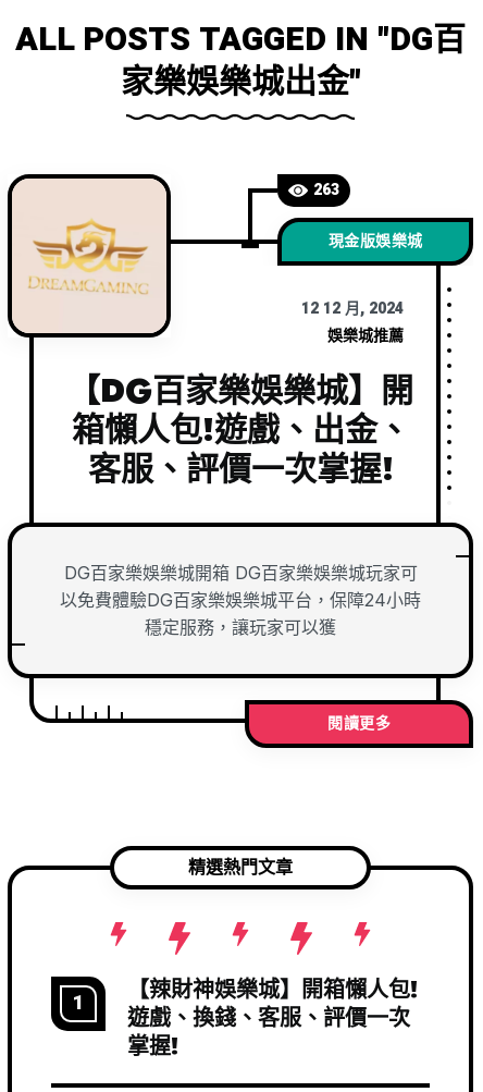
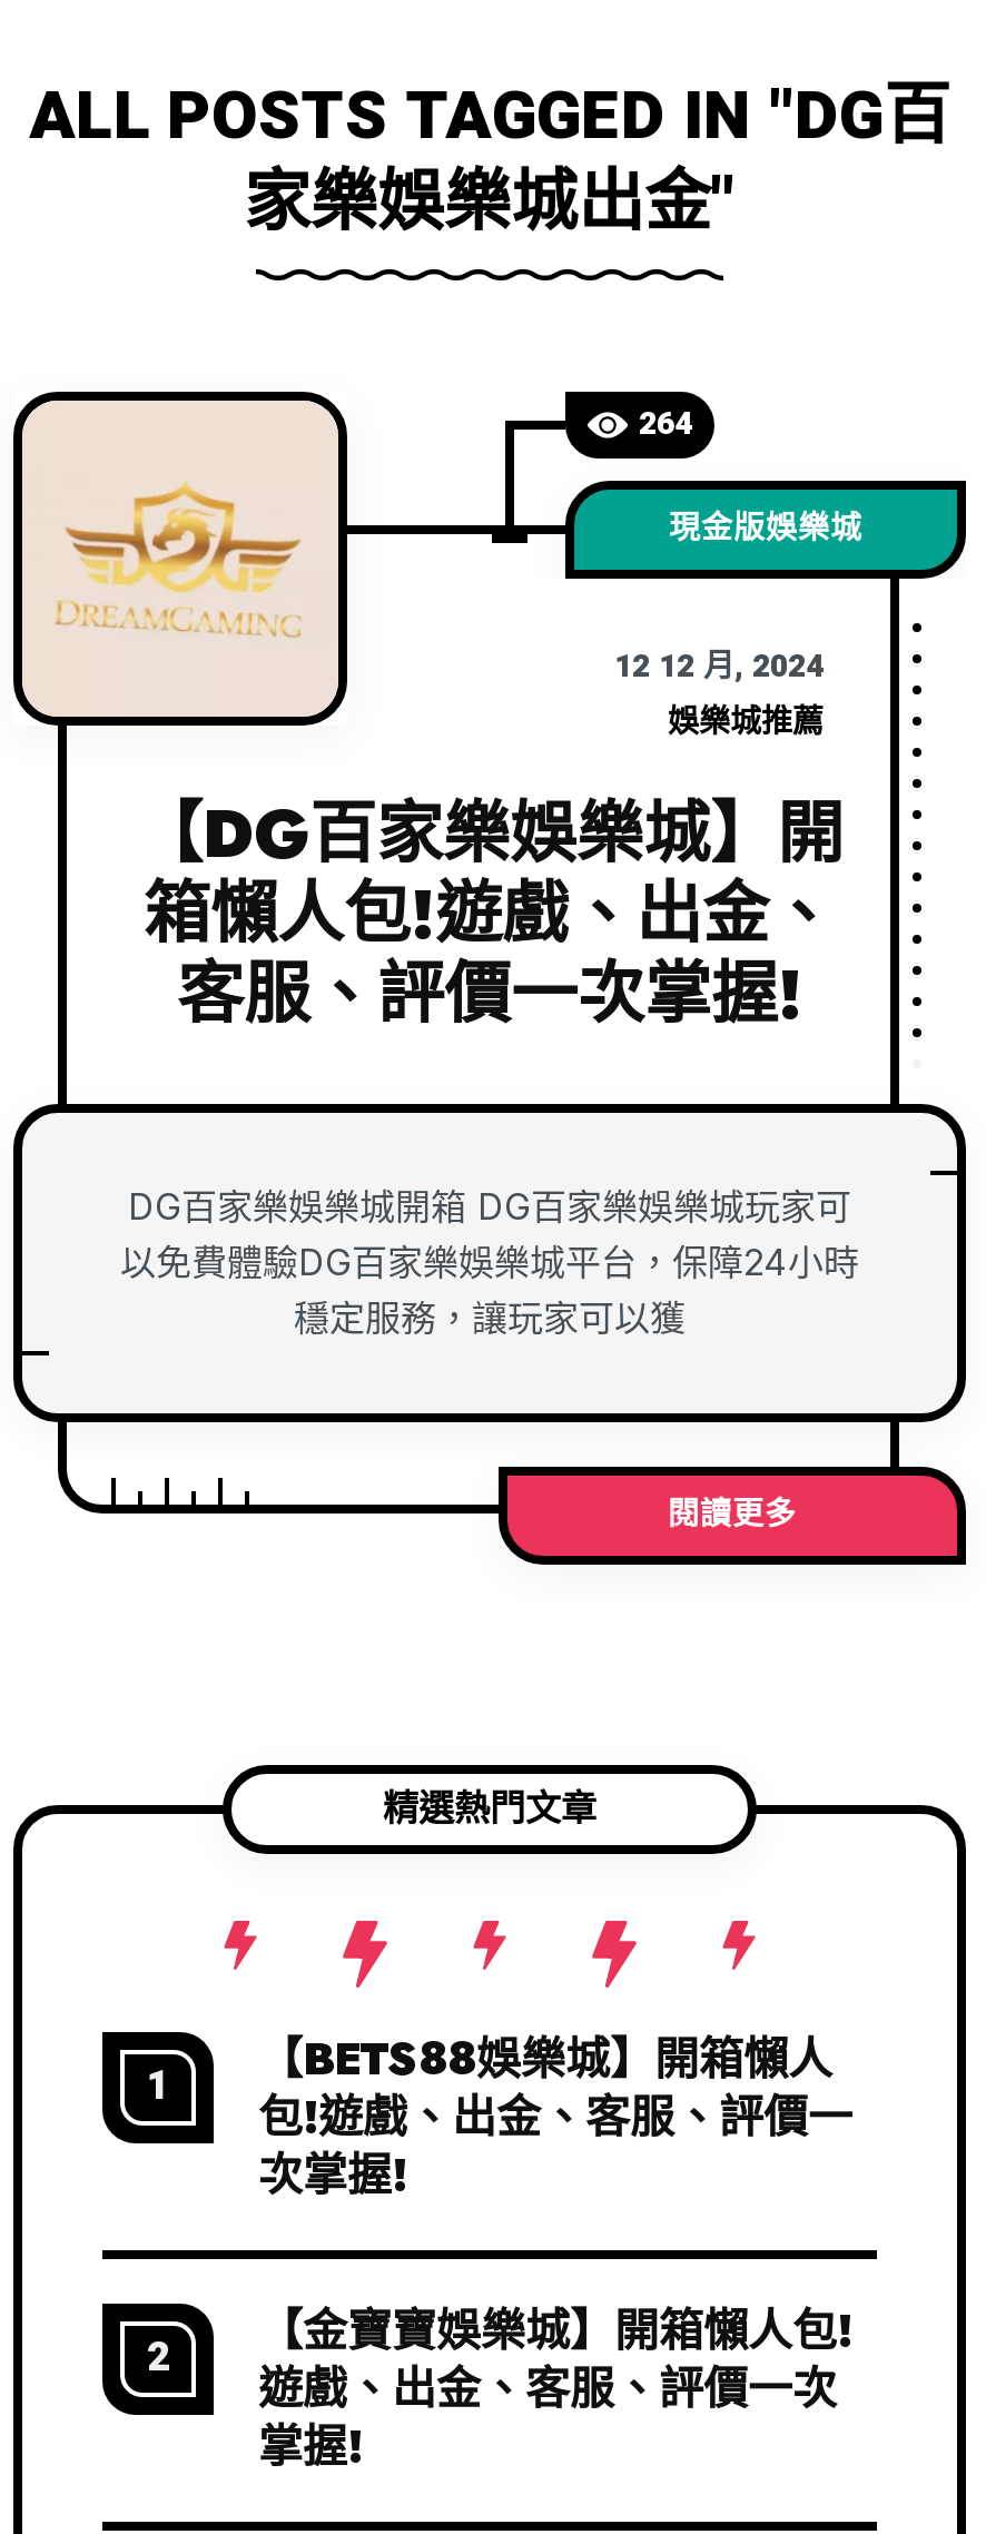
- 263
+ 264

- 【辣財神娛樂城】開箱懶人包!
- 遊戲、換錢、客服、評價一次
+ 【BETS88娛樂城】開箱懶人
+ 包!遊戲、出金、客服、評價一
+ 次掌握!
+ 2
+ 【金寶寶娛樂城】開箱懶人包!
+ 遊戲、出金、客服、評價一次
